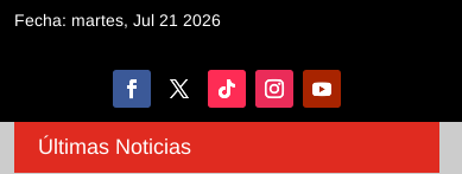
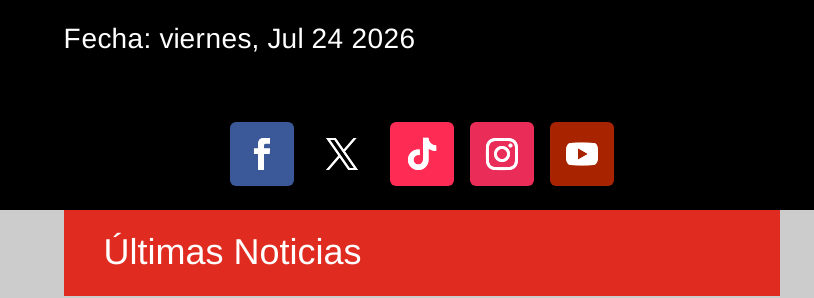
- Fecha: martes, Jul 21 2026
+ Fecha: viernes, Jul 24 2026
